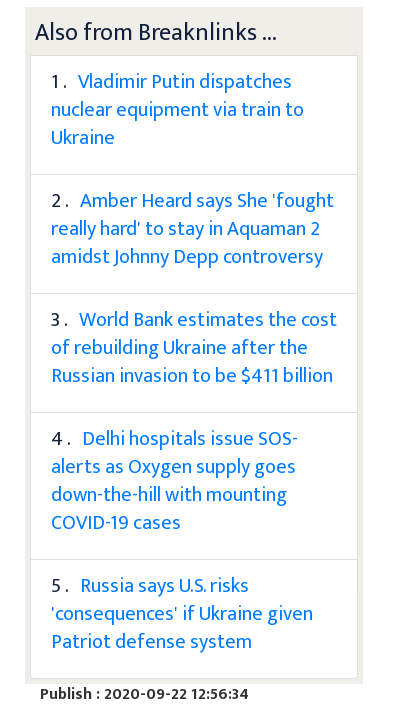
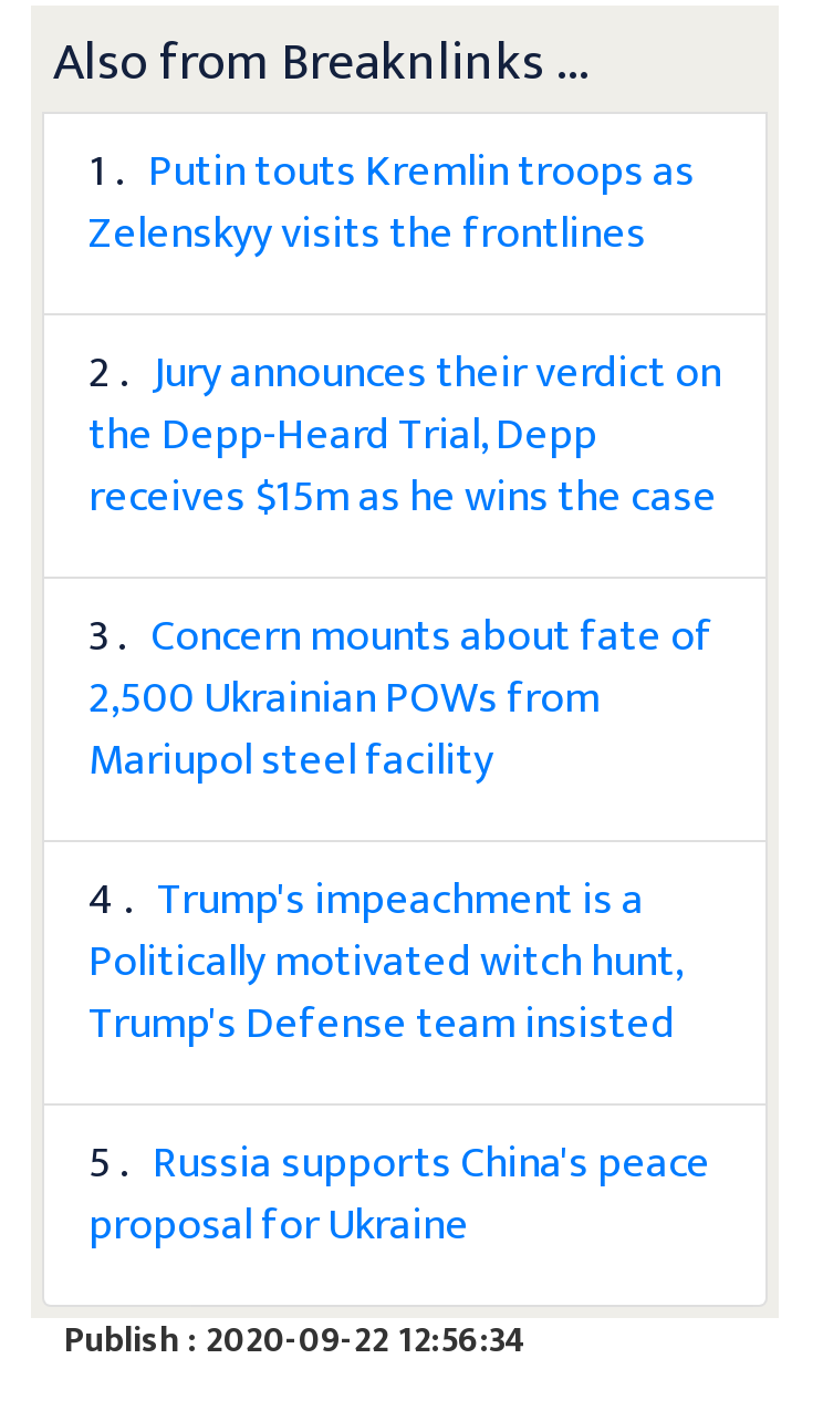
- 1 . Vladimir Putin dispatches
- nuclear equipment via train to
- Ukraine
+ 1 . Putin touts Kremlin troops as
+ Zelenskyy visits the frontlines

- 2 . Amber Heard says She 'fought
- really hard' to stay in Aquaman 2
- amidst Johnny Depp controversy
+ 2 . Jury announces their verdict on
+ the Depp-Heard Trial, Depp
+ receives $15m as he wins the case

- 3 . World Bank estimates the cost
- of rebuilding Ukraine after the
- Russian invasion to be $411 billion
+ 3 . Concern mounts about fate of
+ 2,500 Ukrainian POWs from
+ Mariupol steel facility

- 4 . Delhi hospitals issue SOS-
- alerts as Oxygen supply goes
- down-the-hill with mounting
- COVID-19 cases
+ 4 . Trump's impeachment is a
+ Politically motivated witch hunt,
+ Trump's Defense team insisted

- 5 . Russia says U.S. risks
- 'consequences' if Ukraine given
- Patriot defense system
+ 5 . Russia supports China's peace
+ proposal for Ukraine
